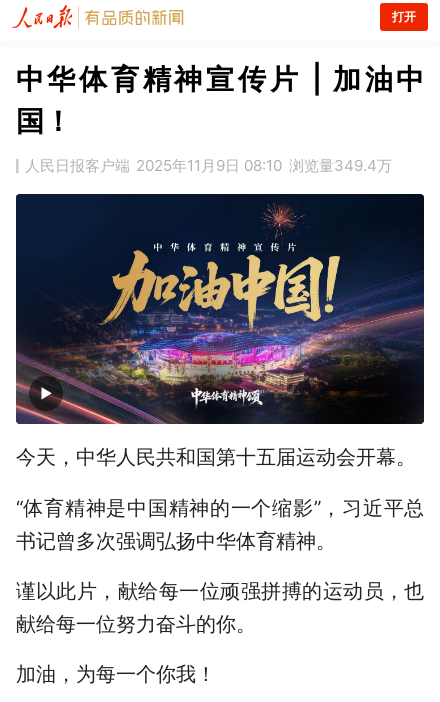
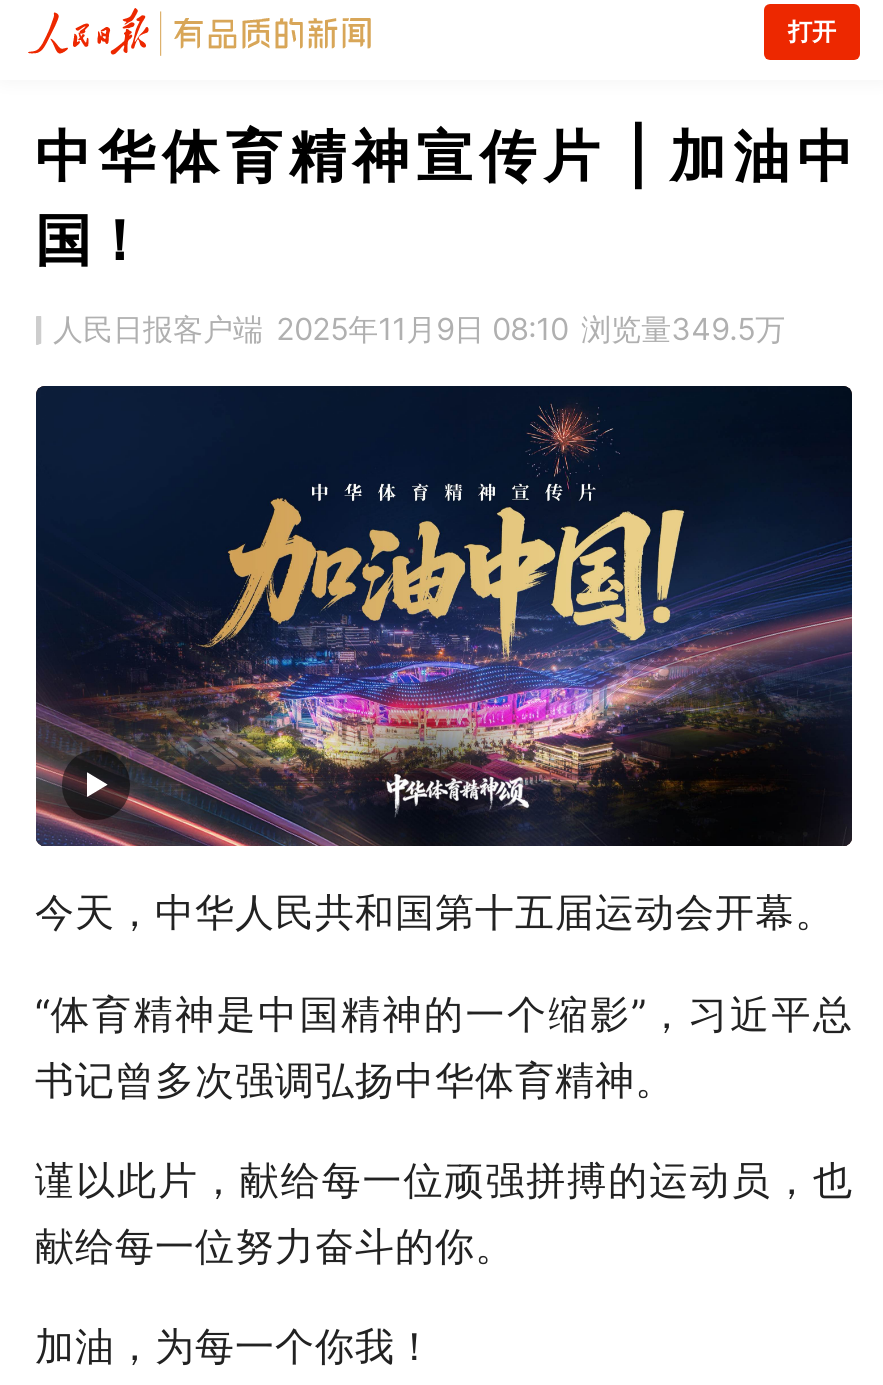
- 人民日报客户端 2025年11月9日 08:10 浏览量349.4万
+ 人民日报客户端 2025年11月9日 08:10 浏览量349.5万
